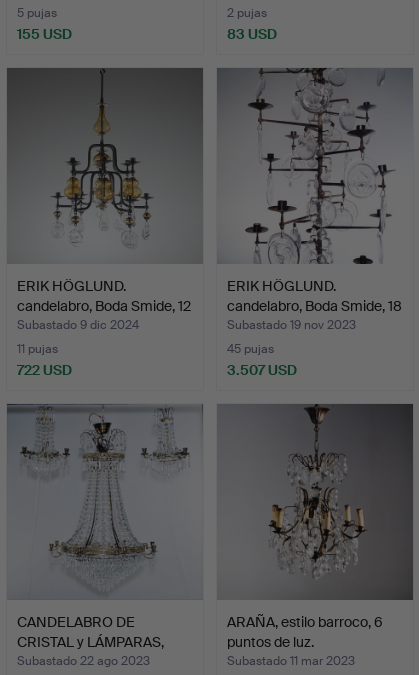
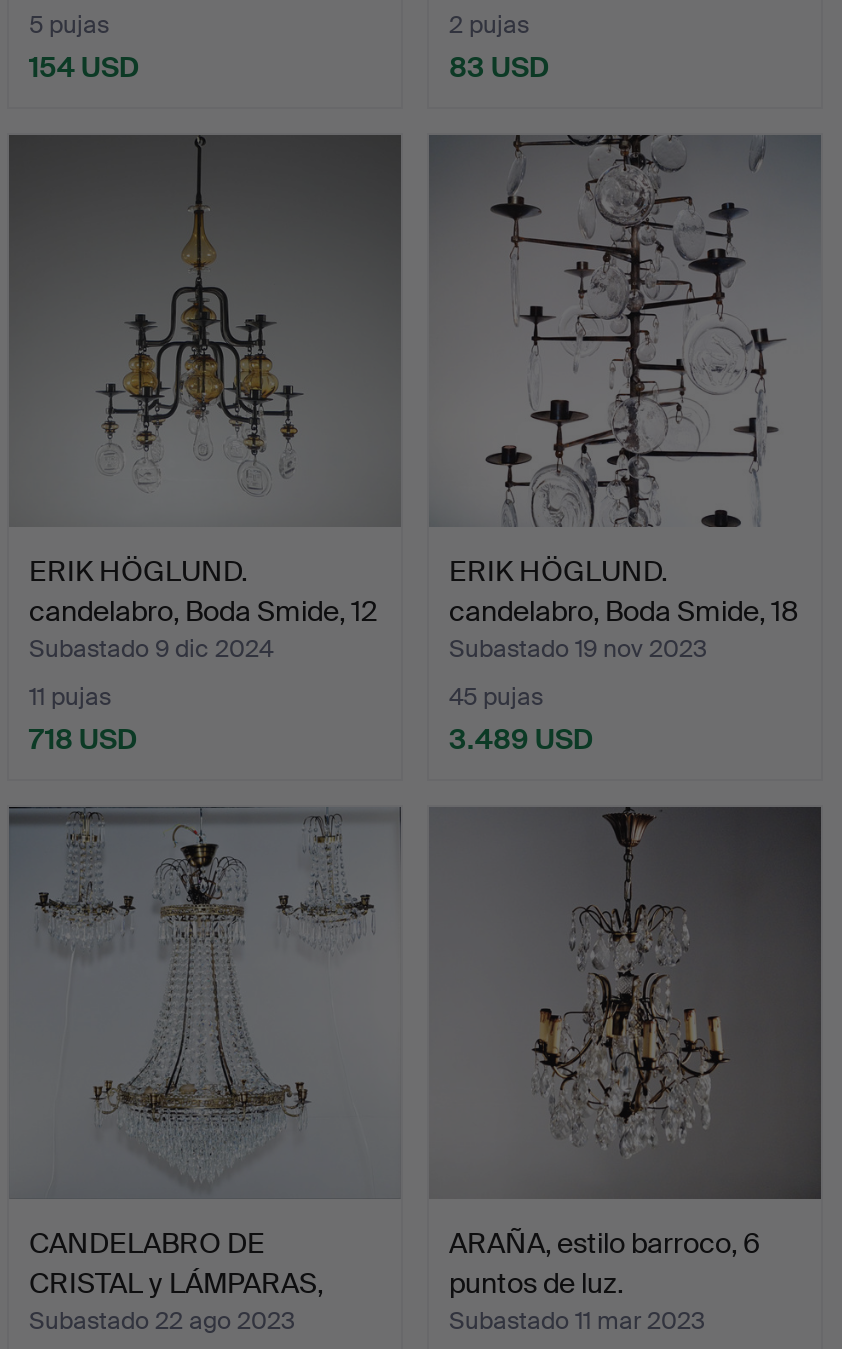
- 155 USD
+ 154 USD

- 722 USD
+ 718 USD

- 3.507 USD
+ 3.489 USD
